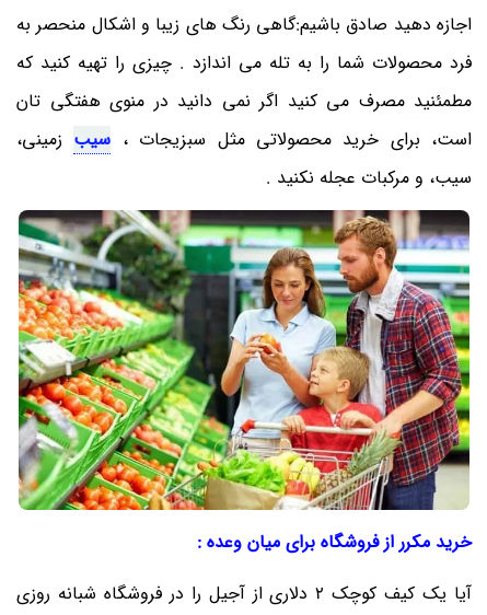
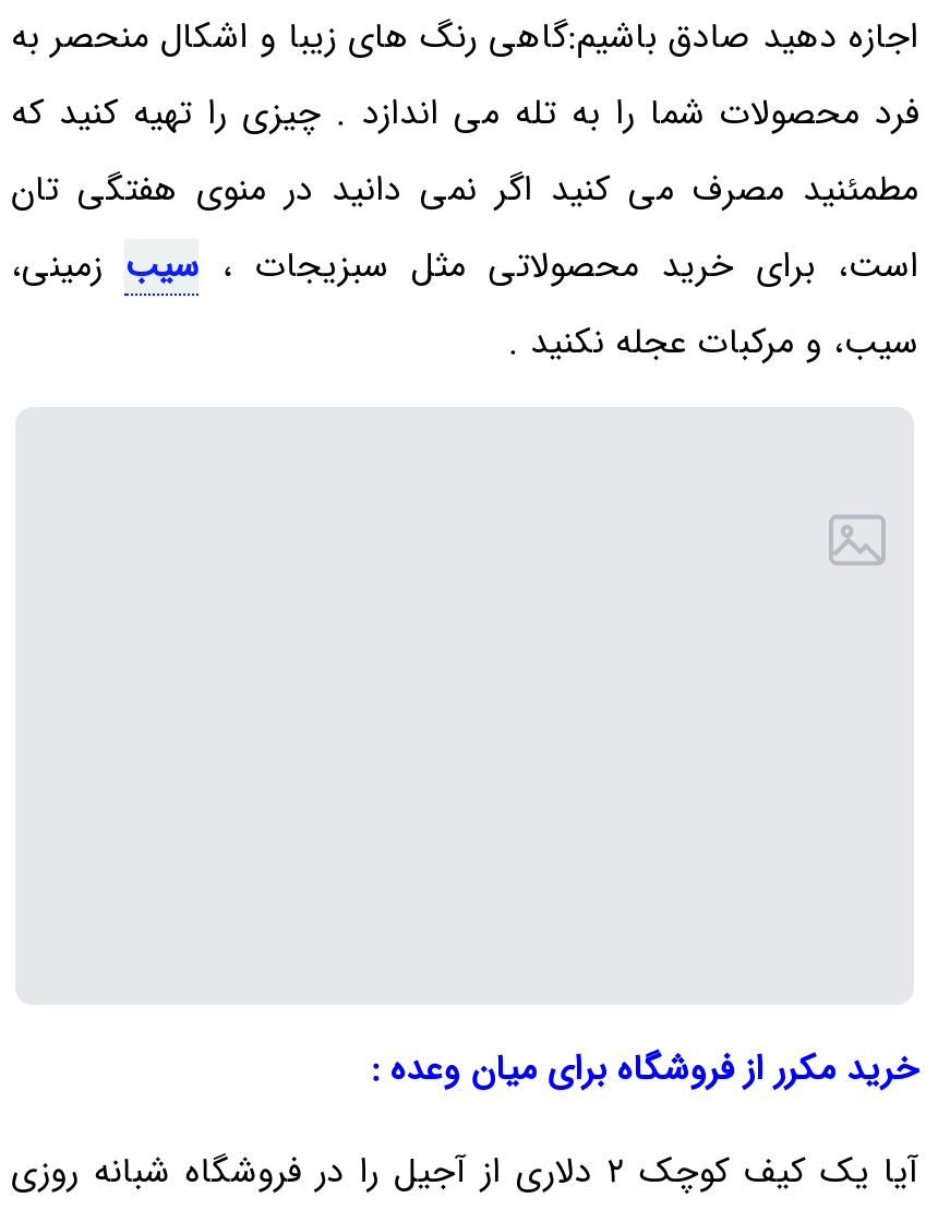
- [image]
